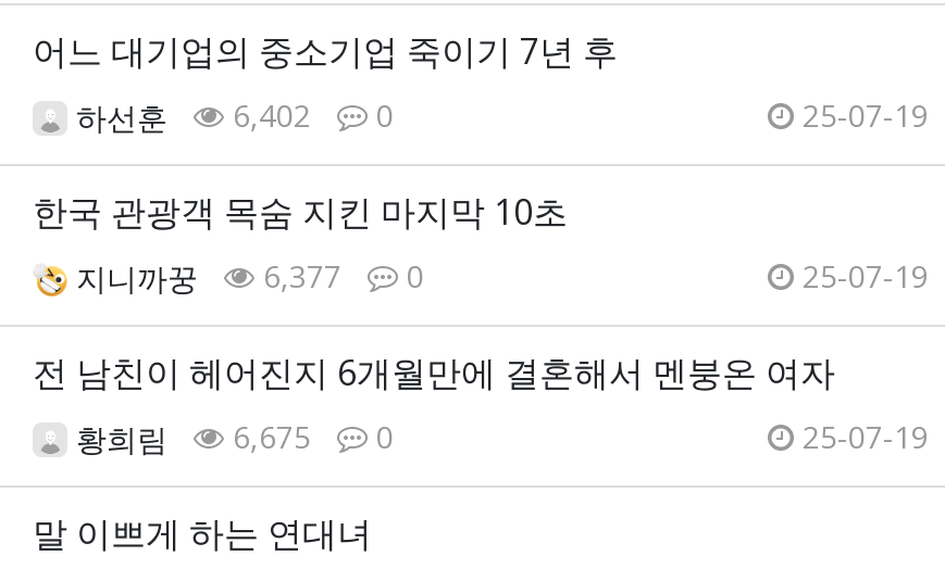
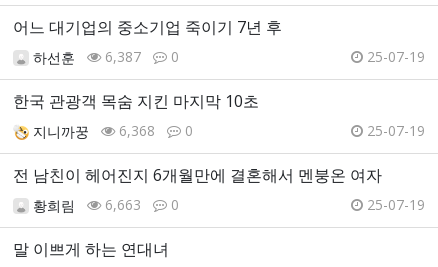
- 하선훈 6,402 0
+ 하선훈 6,387 0

- 6,377
+ 6,368

- 황희림 6,675 0
+ 황희림 6,663 0
